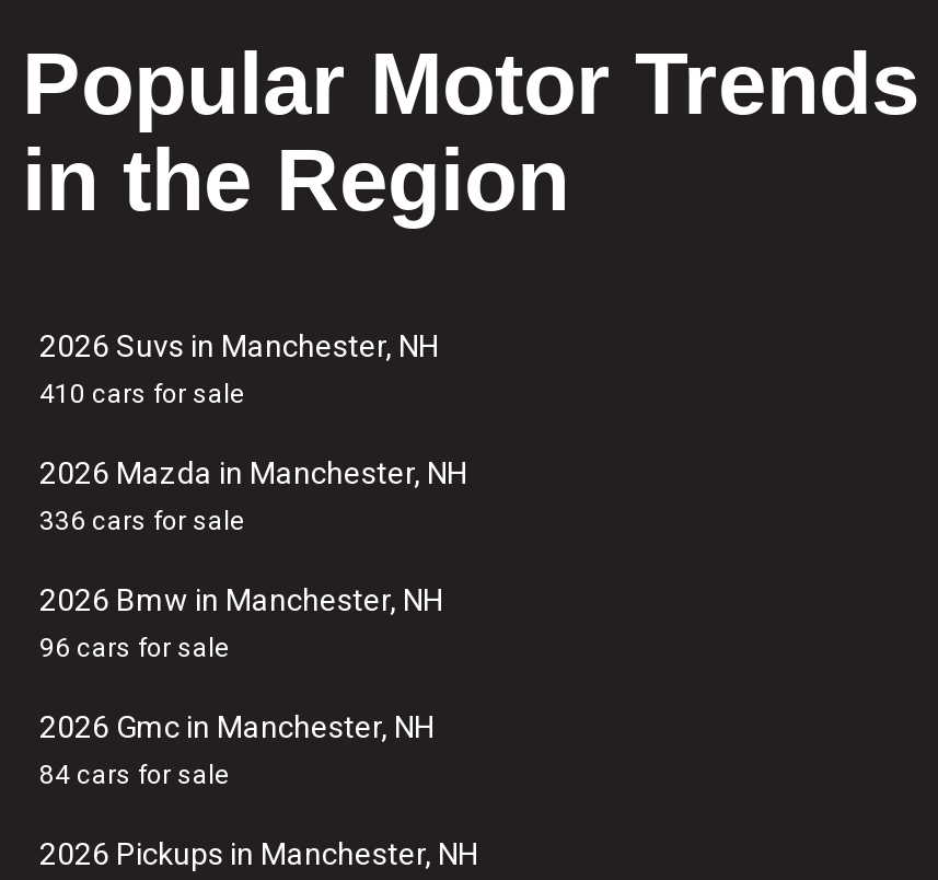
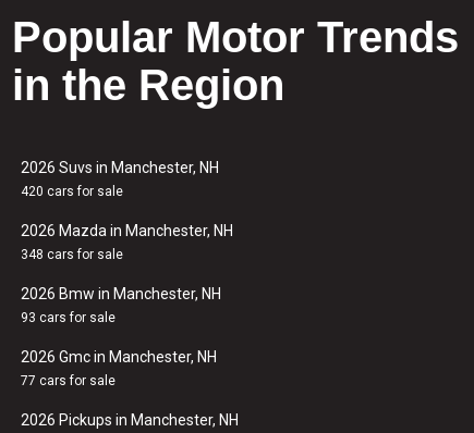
- 410 cars for sale
+ 420 cars for sale

- 336 cars for sale
+ 348 cars for sale

- 96 cars for sale
+ 93 cars for sale

- 84 cars for sale
+ 77 cars for sale
